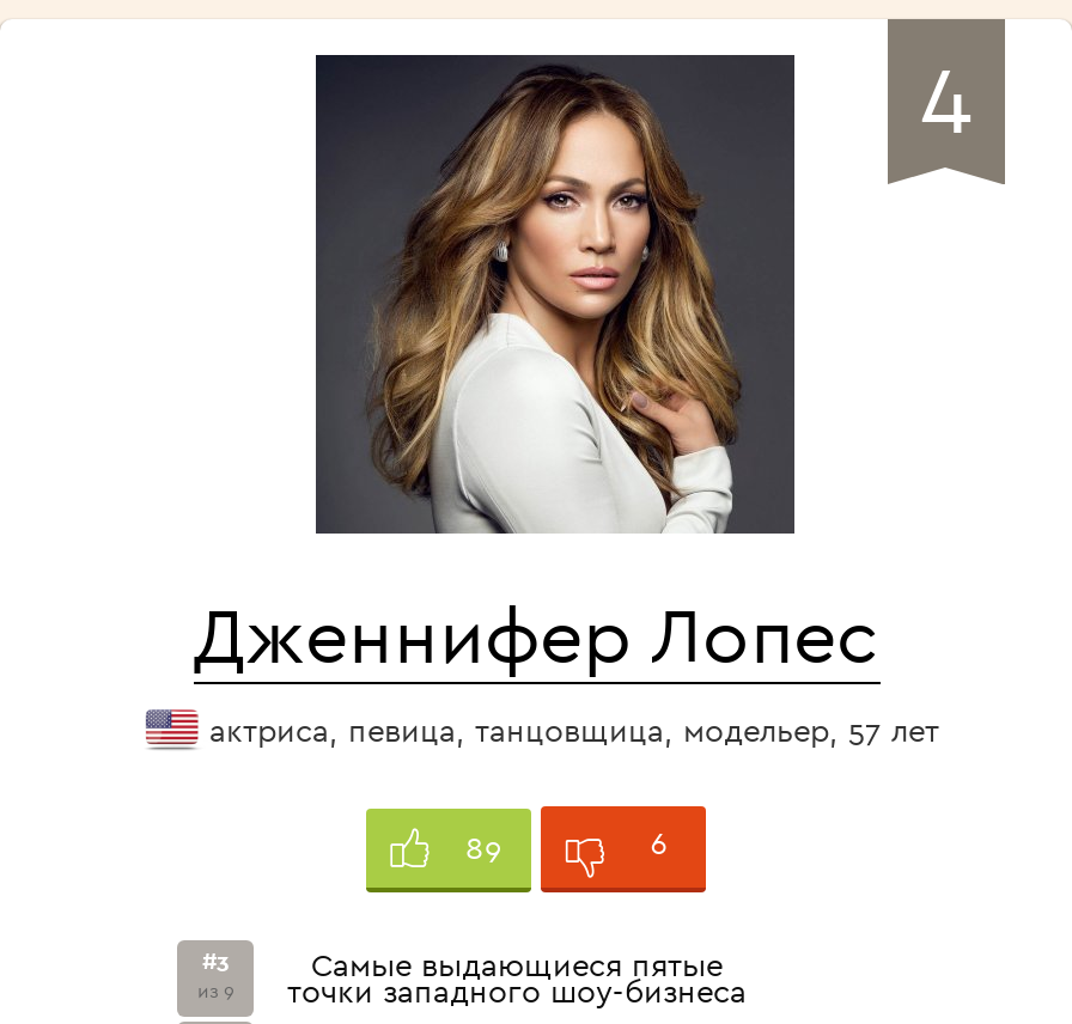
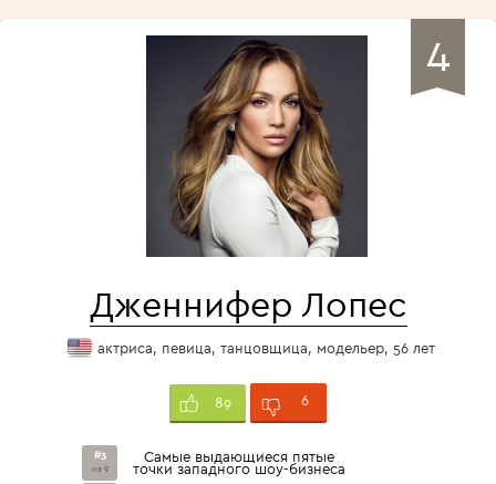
- актриса, певица, танцовщица, модельер, 57 лет
+ актриса, певица, танцовщица, модельер, 56 лет
